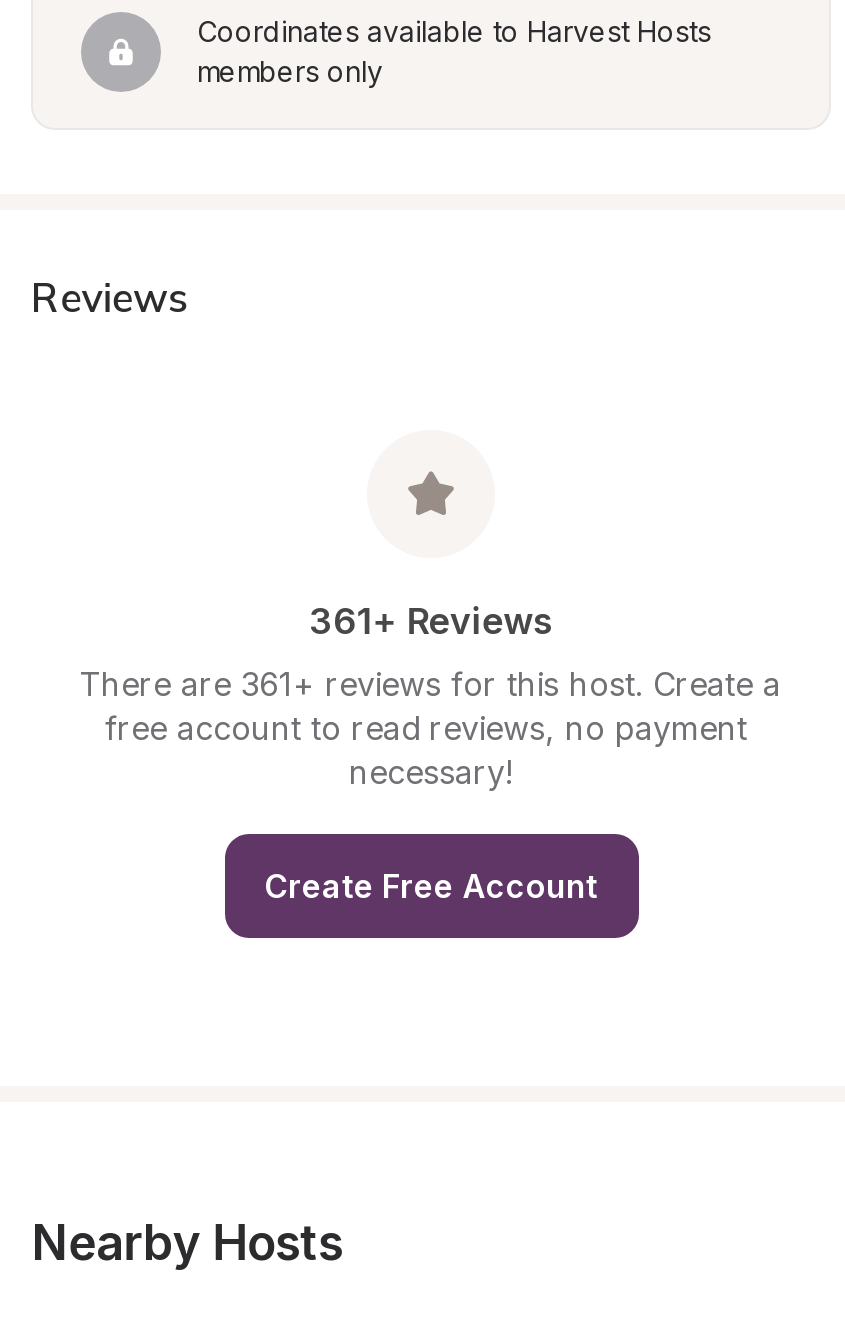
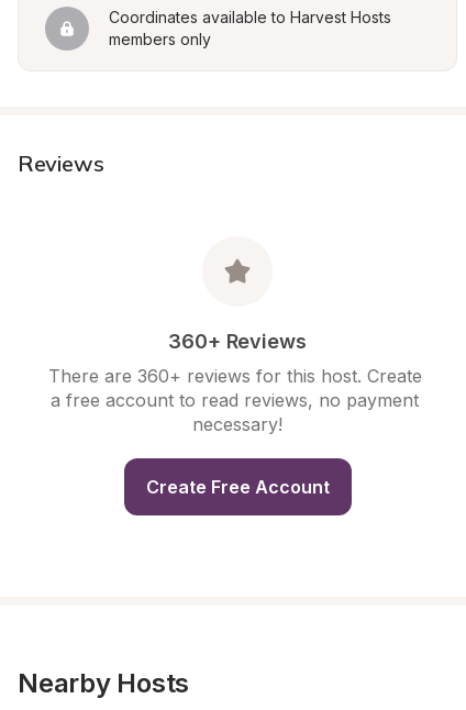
- 361+ Reviews
+ 360+ Reviews

- There are 361+ reviews for this host. Create a
- free account to read reviews, no payment
+ There are 360+ reviews for this host. Create
+ a free account to read reviews, no payment
